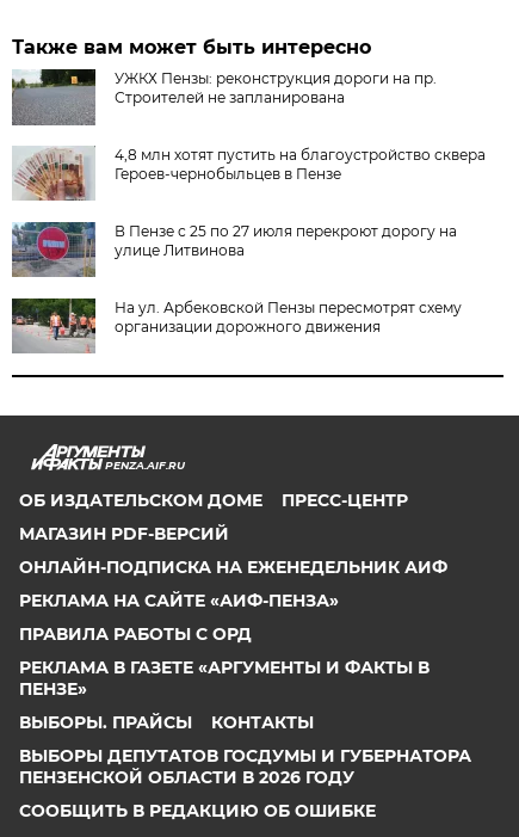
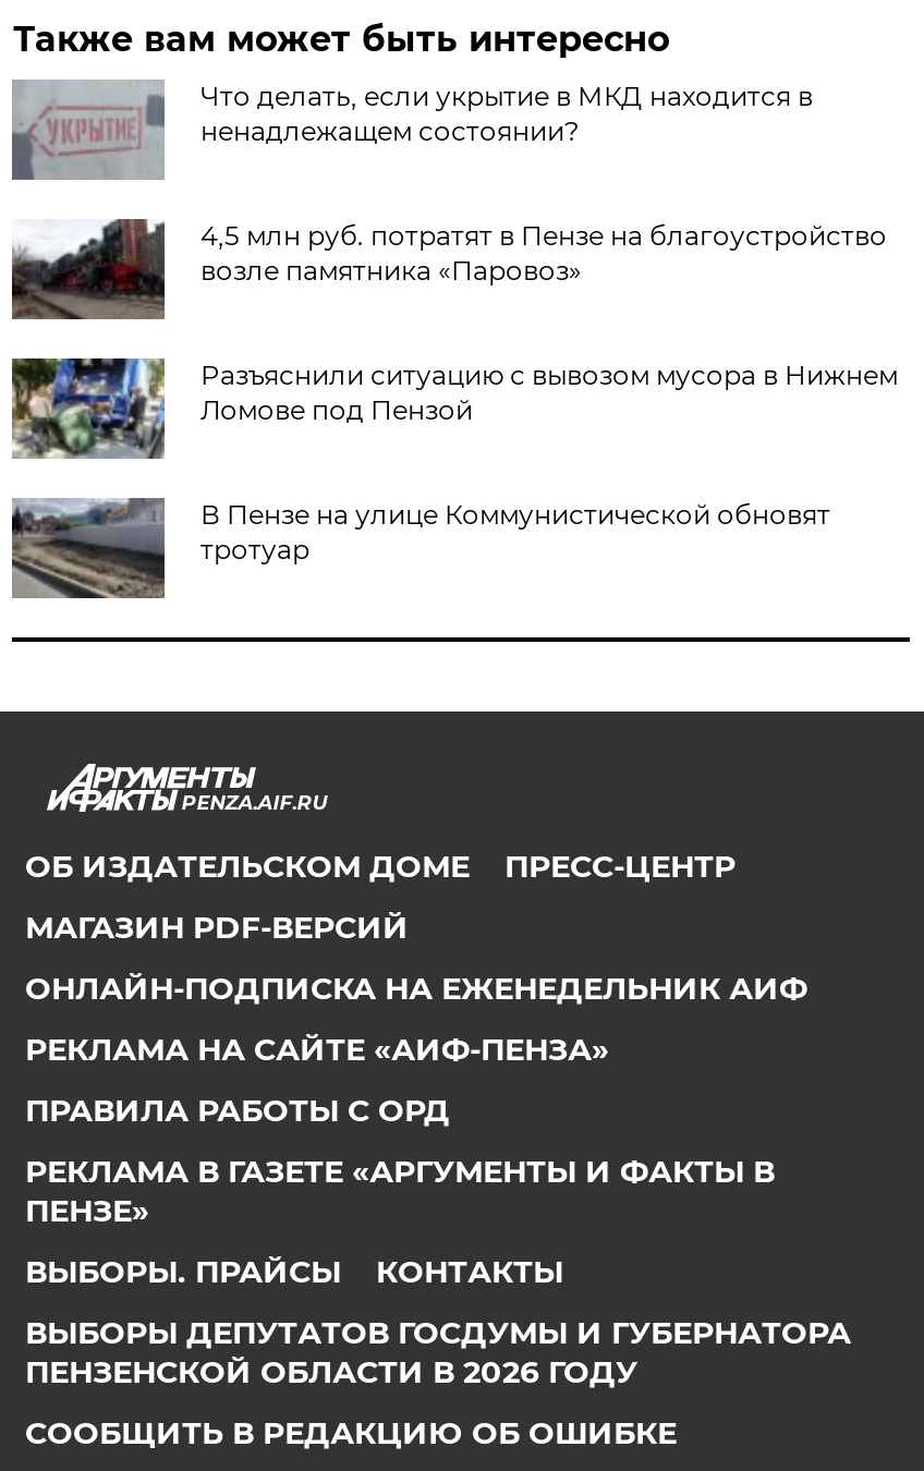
- [image]
- УЖКХ Пензы: реконструкция дороги на пр.
- Строителей не запланирована
+ [image]
+ Что делать, если укрытие в МКД находится в
+ ненадлежащем состоянии?

- [image]
- 4,8 млн хотят пустить на благоустройство сквера
- Героев-чернобыльцев в Пензе
+ [image]
+ 4,5 млн руб. потратят в Пензе на благоустройство
+ возле памятника «Паровоз»

- [image]
- В Пензе с 25 по 27 июля перекроют дорогу на
- улице Литвинова
+ [image]
+ Разъяснили ситуацию с вывозом мусора в Нижнем
+ Ломове под Пензой

- [image]
- На ул. Арбековской Пензы пересмотрят схему
- организации дорожного движения
+ [image]
+ В Пензе на улице Коммунистической обновят
+ тротуар
